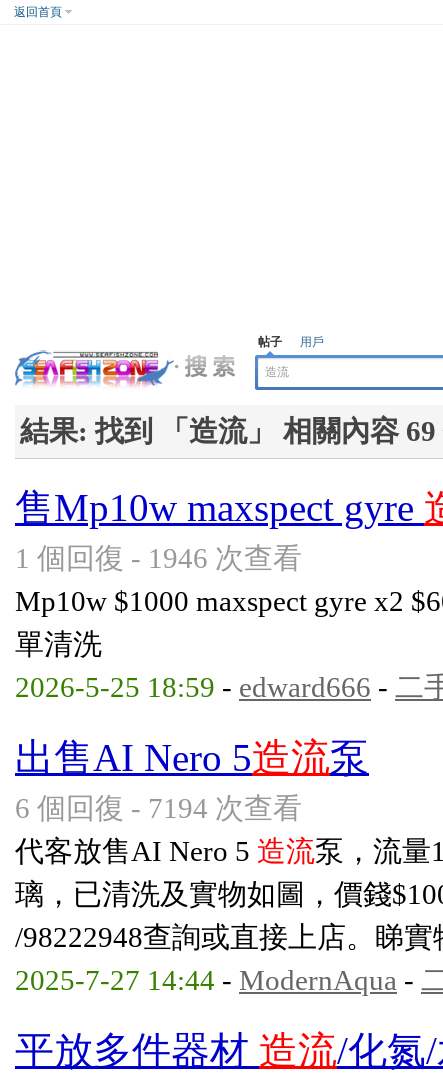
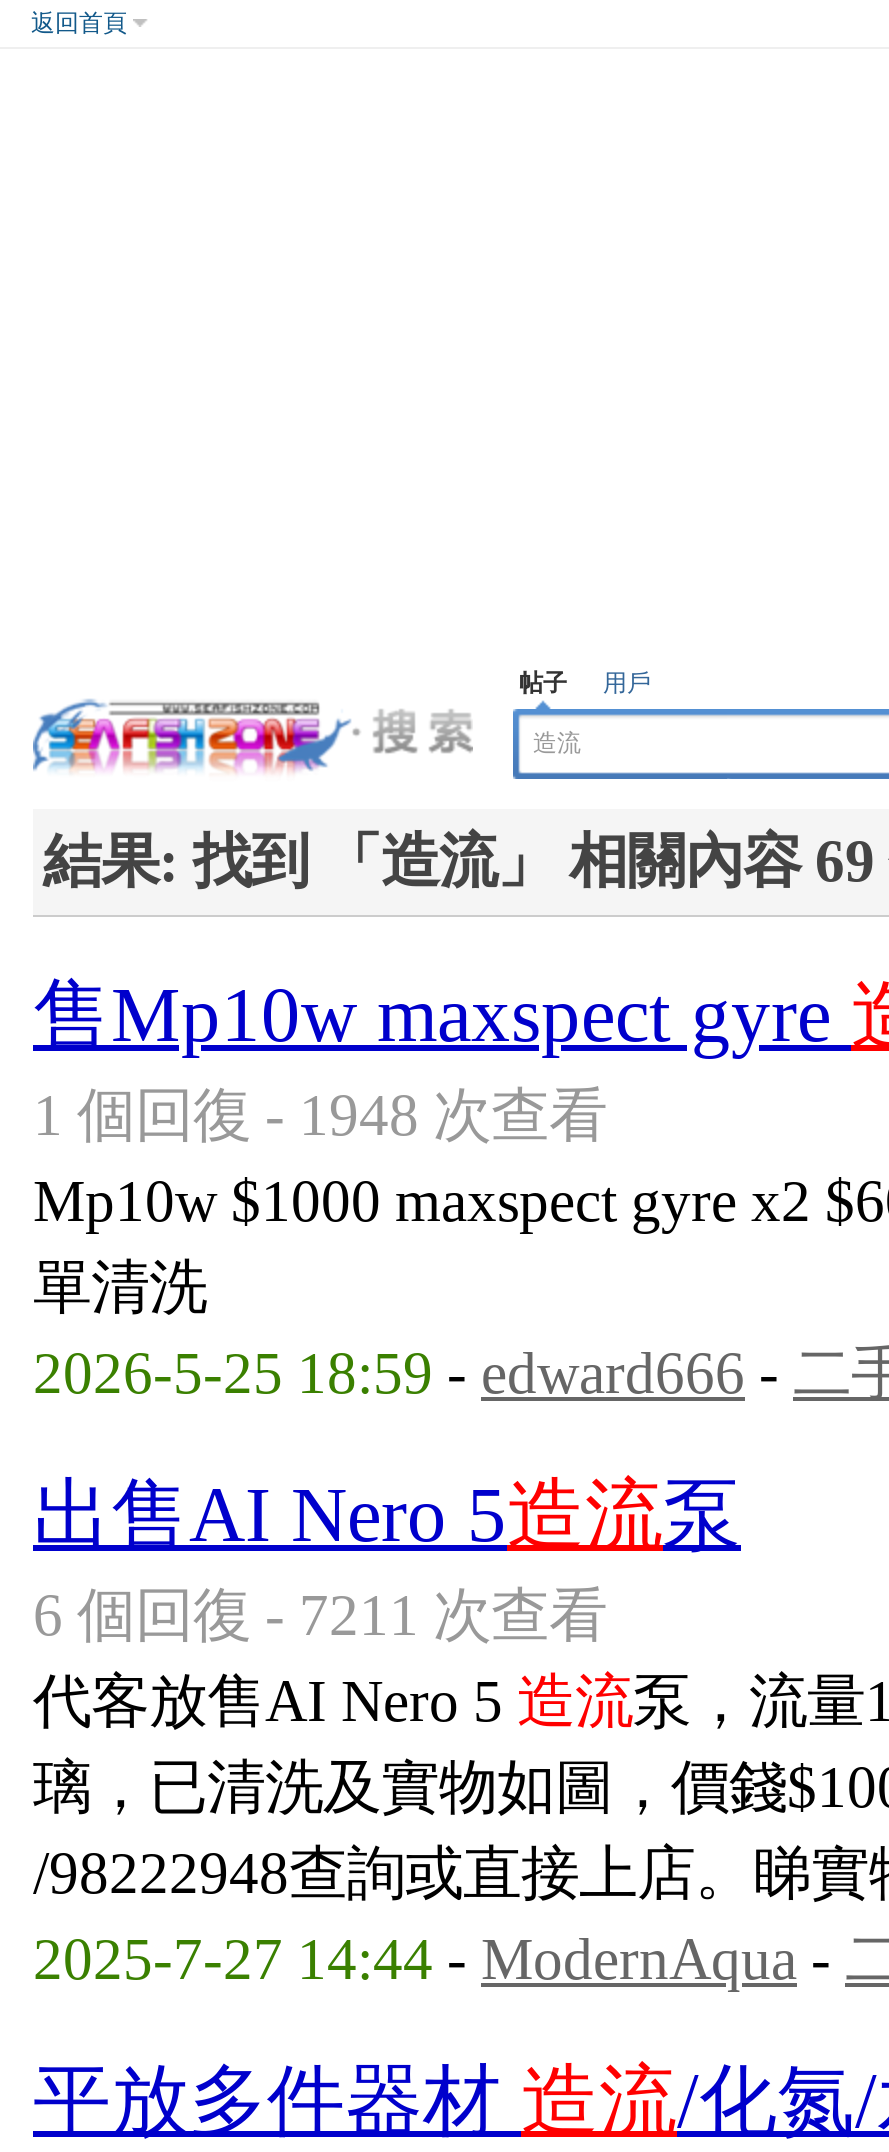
- 1 個回復 - 1946 次查看
+ 1 個回復 - 1948 次查看

- 6 個回復 - 7194 次查看
+ 6 個回復 - 7211 次查看
